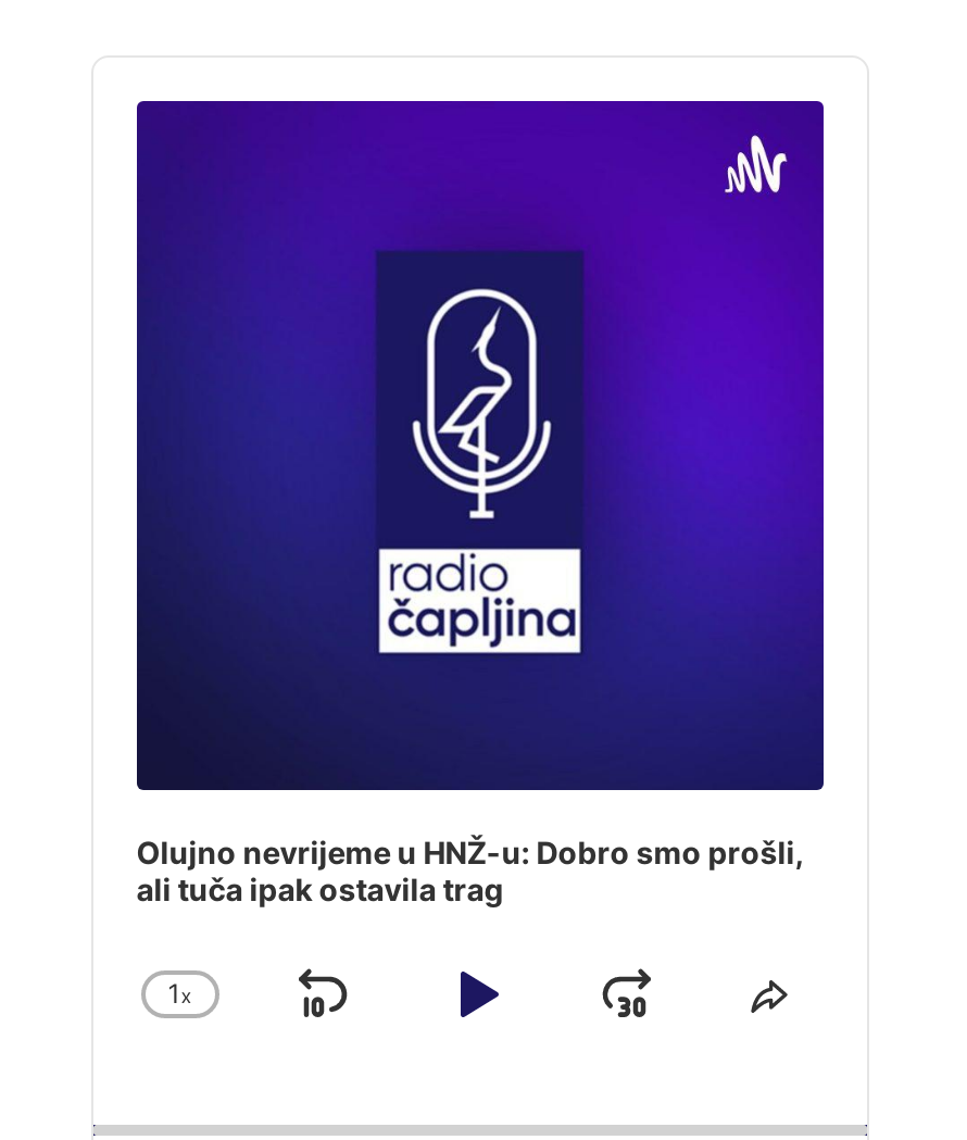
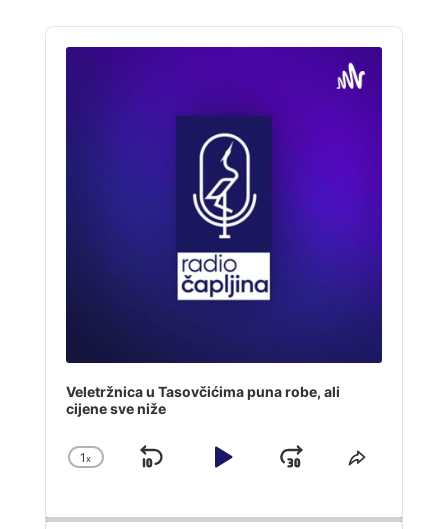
- Olujno nevrijeme u HNŽ-u: Dobro smo prošli,
- ali tuča ipak ostavila trag
+ Veletržnica u Tasovčićima puna robe, ali
+ cijene sve niže
